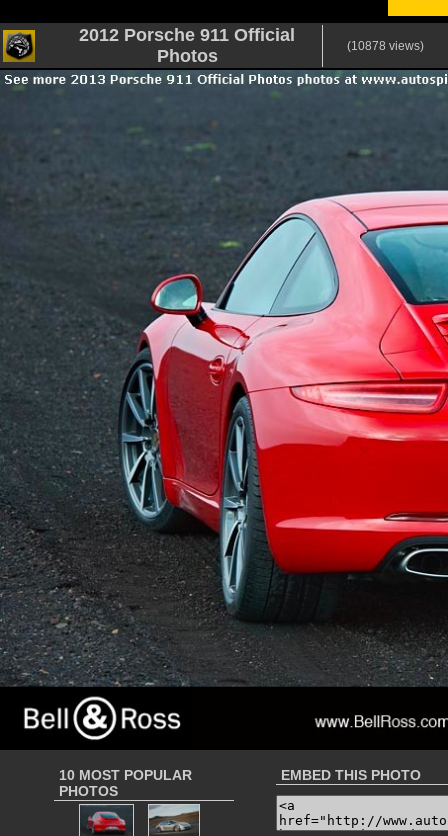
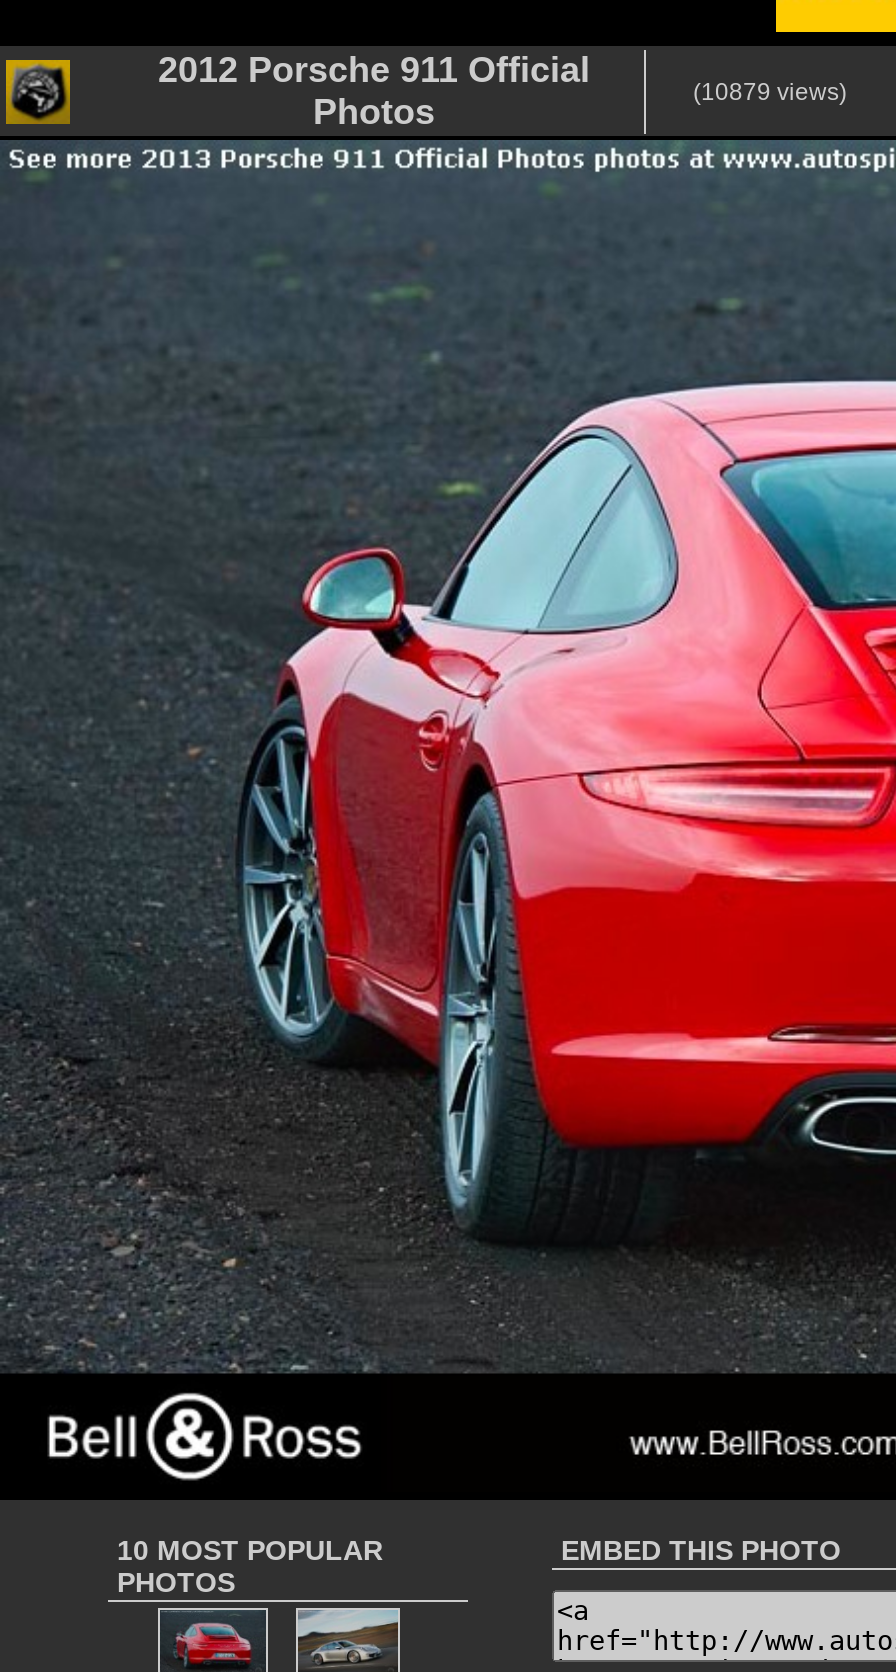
- (10878 views)
+ (10879 views)
